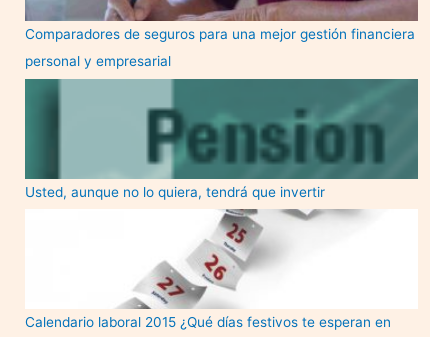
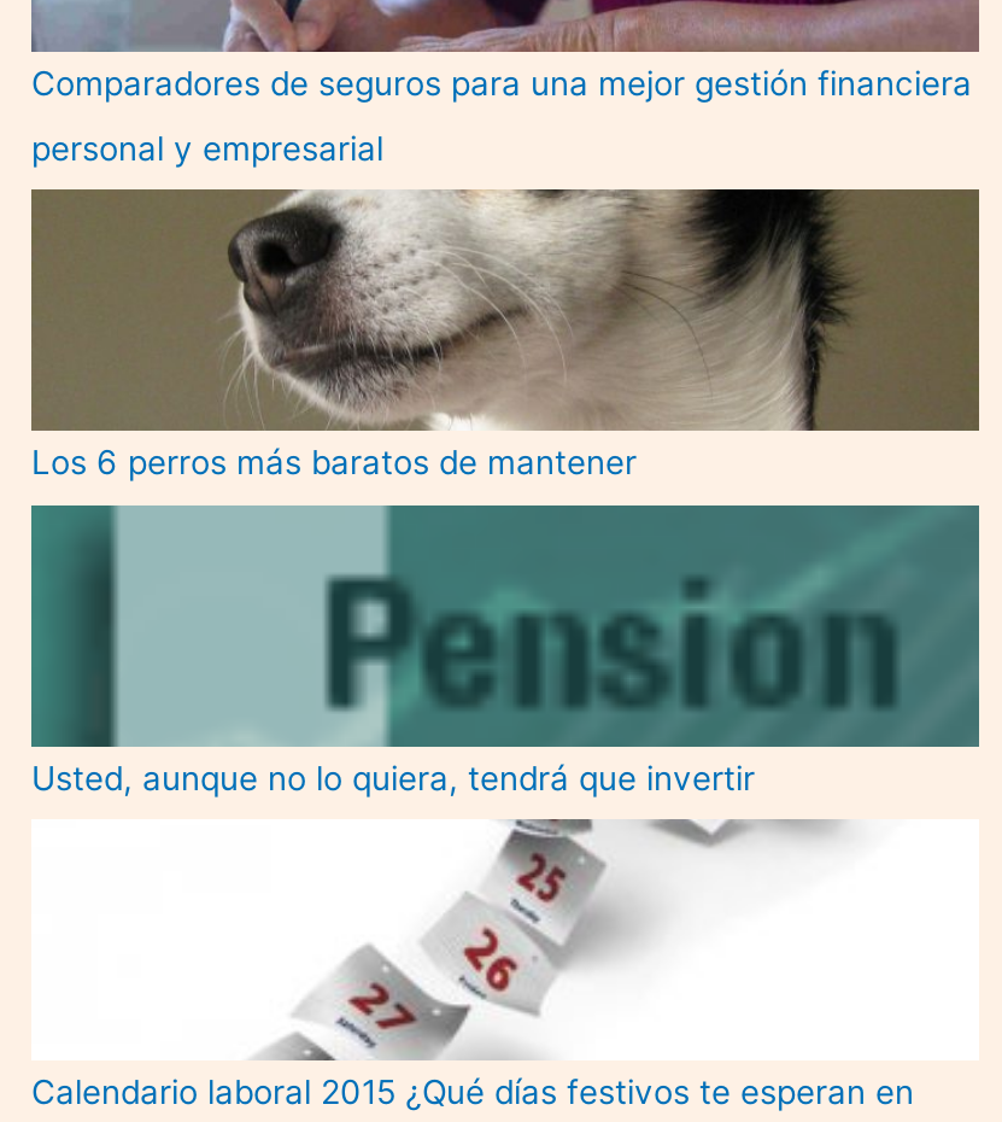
+ [image]
+ Los 6 perros más baratos de mantener
